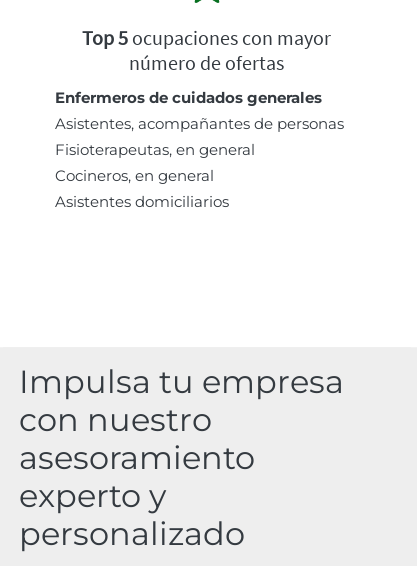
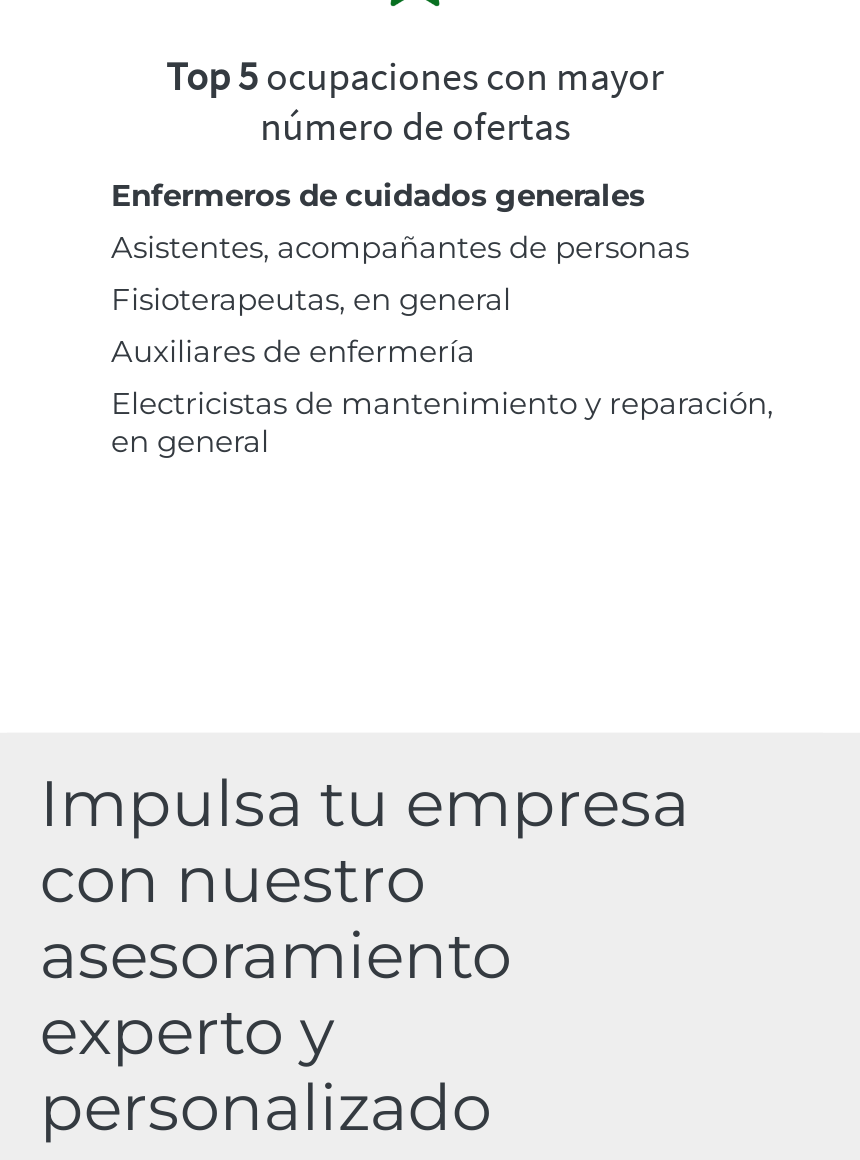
- Cocineros, en general
- Asistentes domiciliarios
+ Auxiliares de enfermería
+ Electricistas de mantenimiento y reparación,
+ en general
